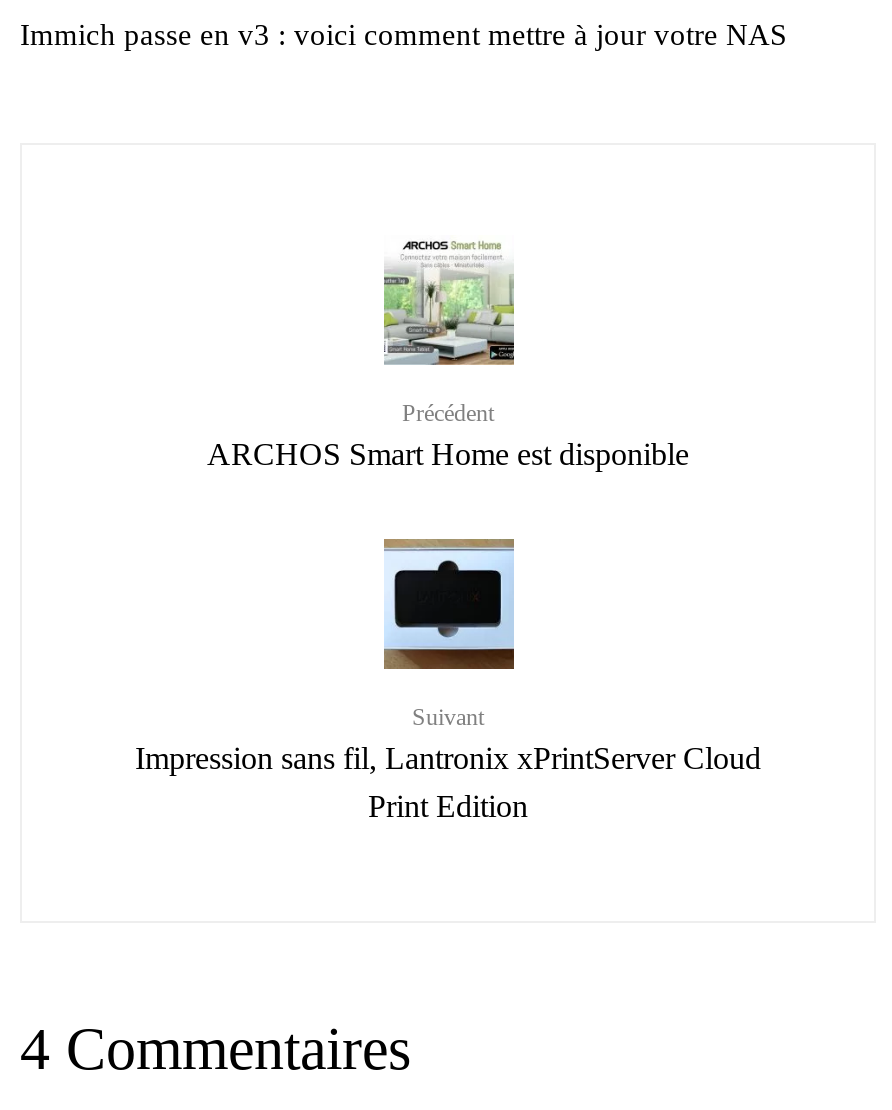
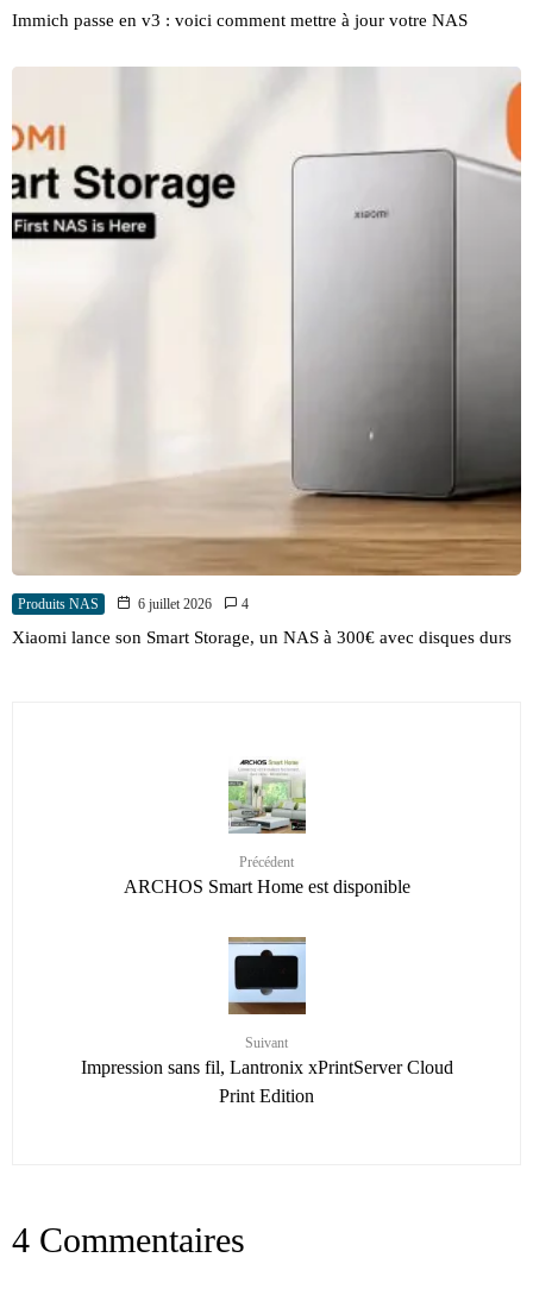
+ [image]
+ Produits NAS
+ 6 juillet 2026
+ 4
+ Xiaomi lance son Smart Storage, un NAS à 300€ avec disques durs
